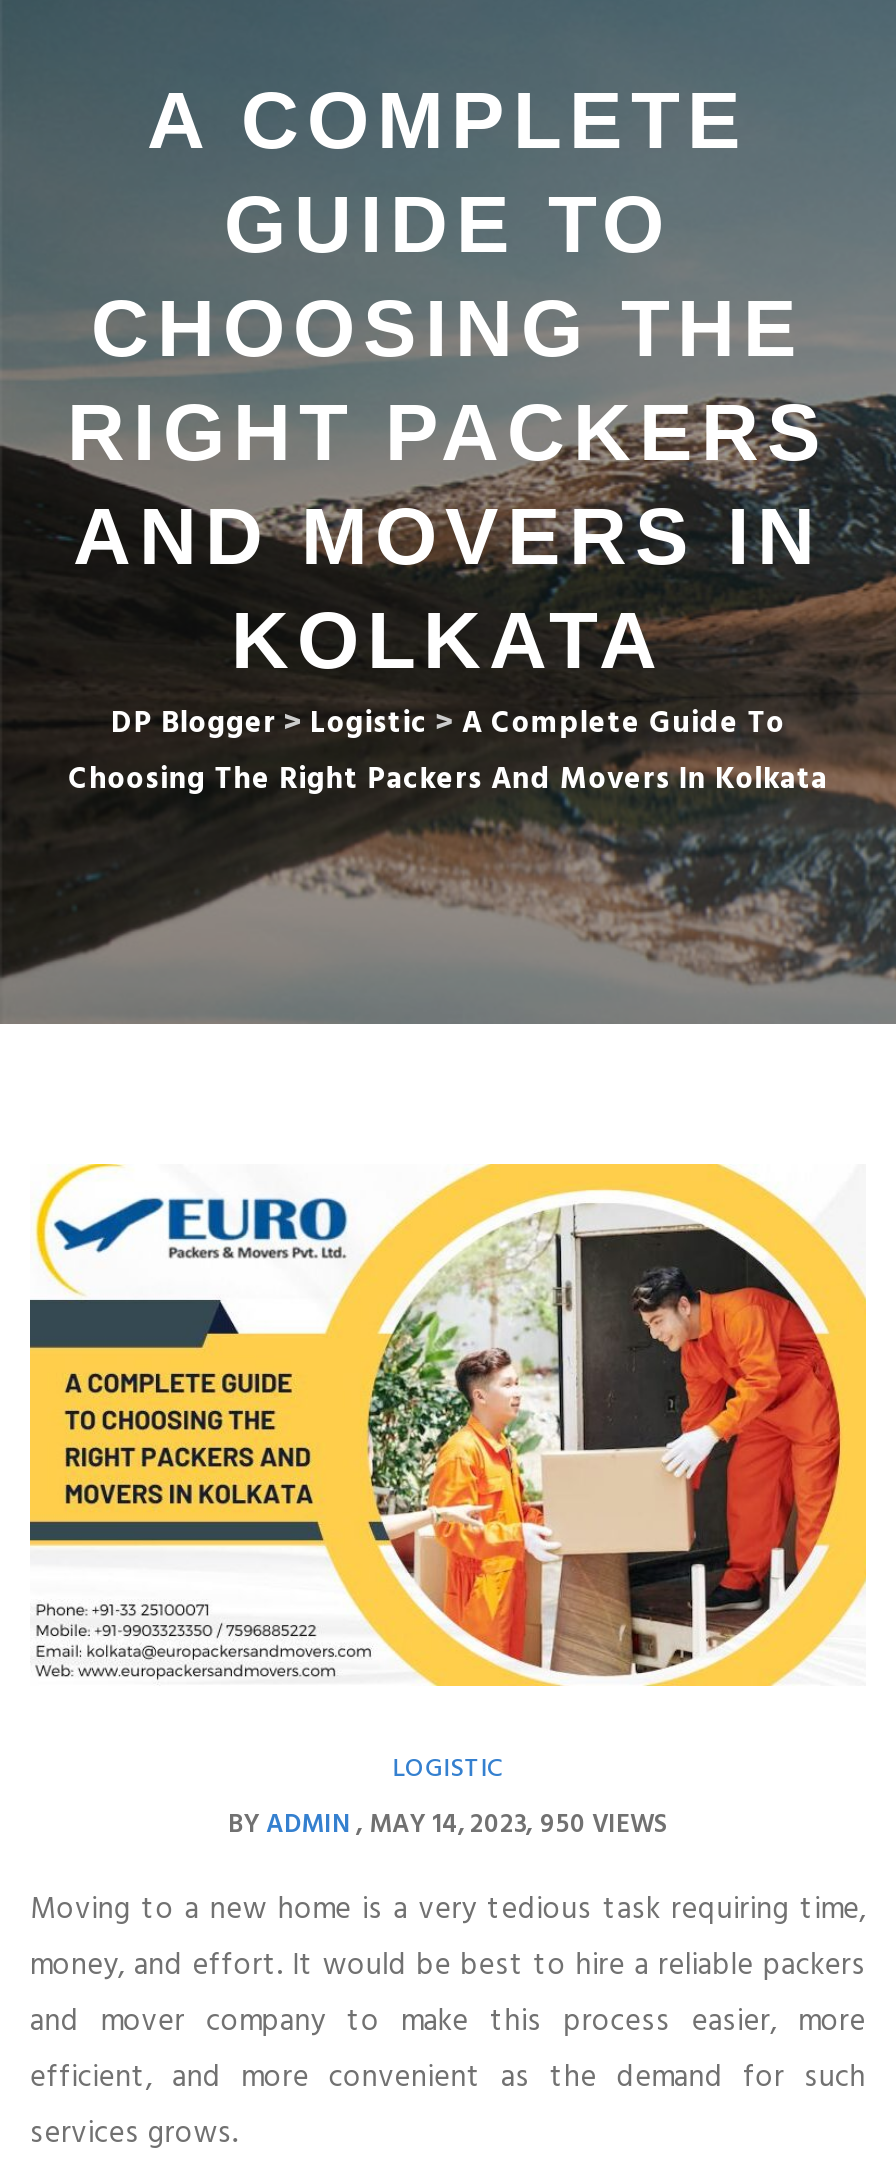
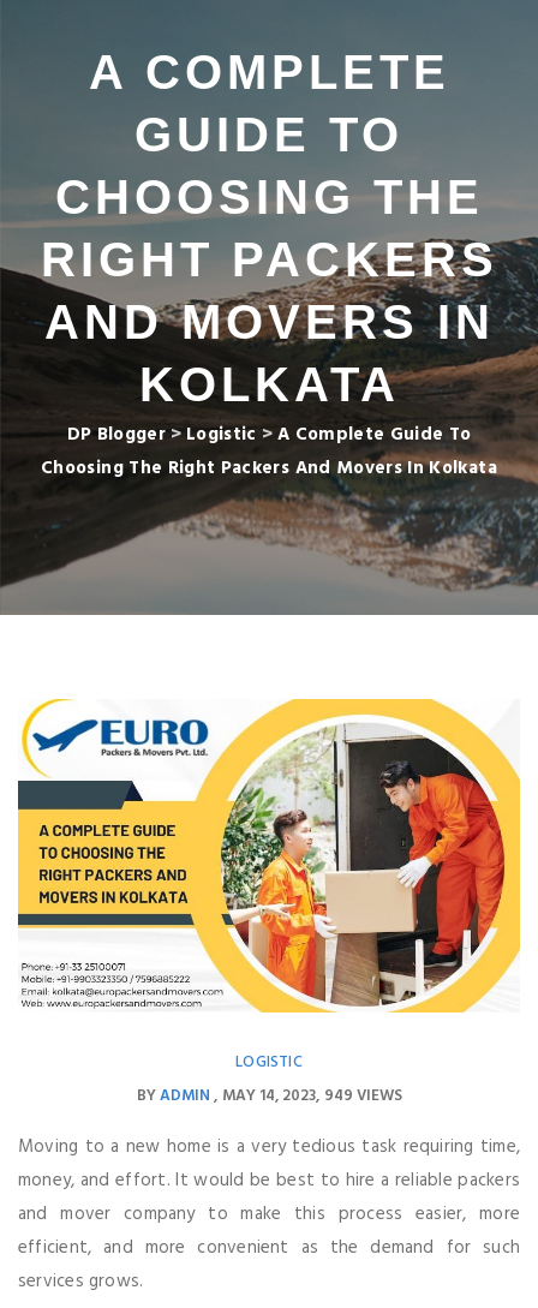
- BY ADMIN MAY 14, 2023 950 VIEWS
+ BY ADMIN MAY 14, 2023 949 VIEWS
